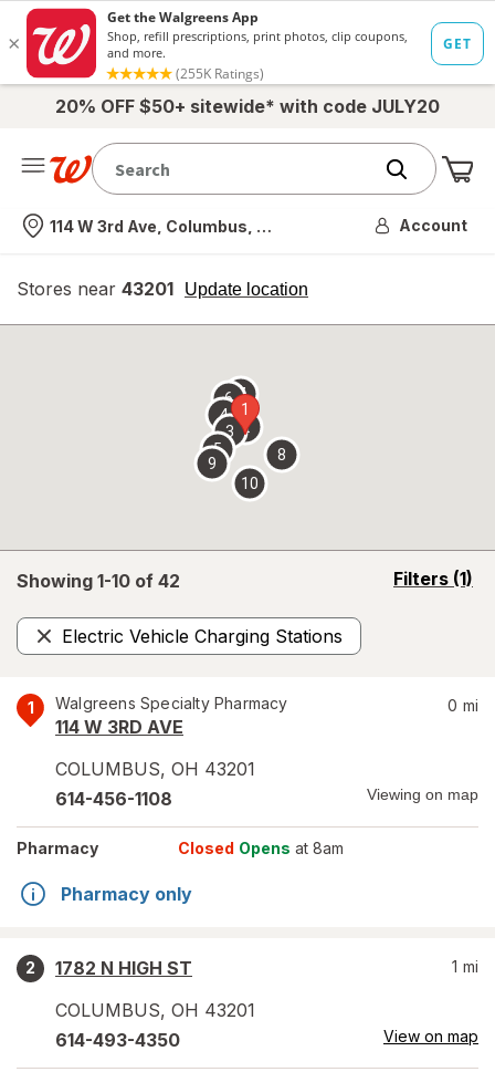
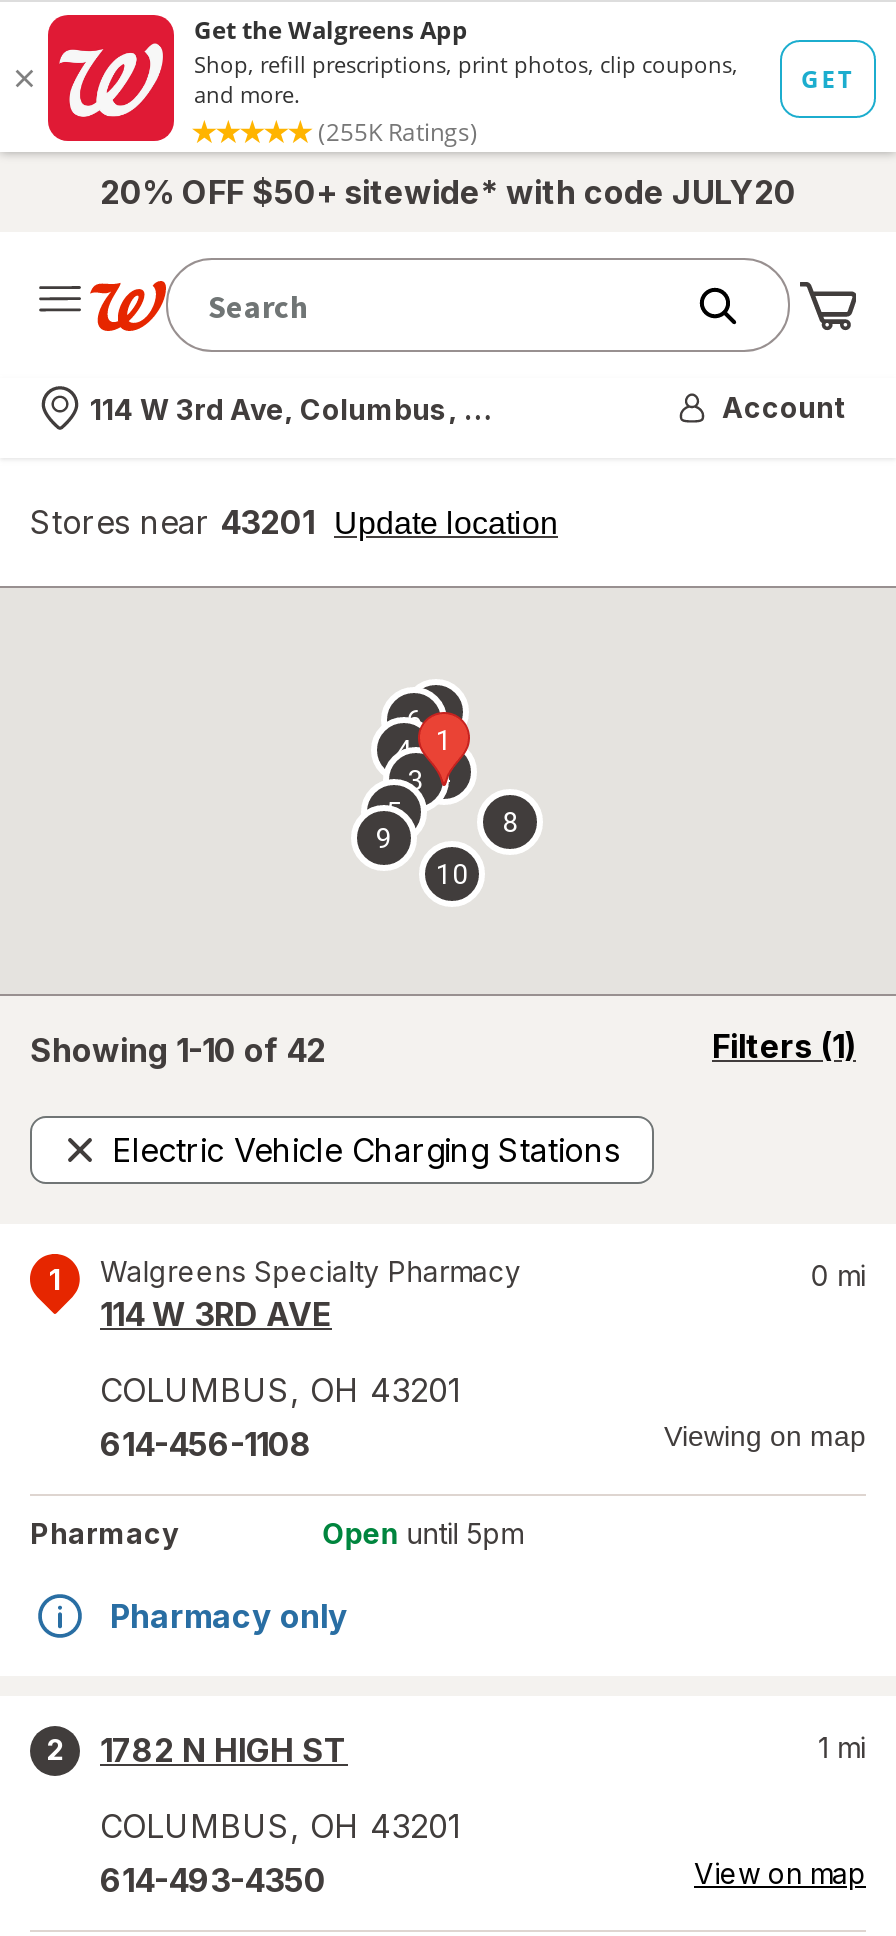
- Closed Opens at 8am
+ Open until 5pm
